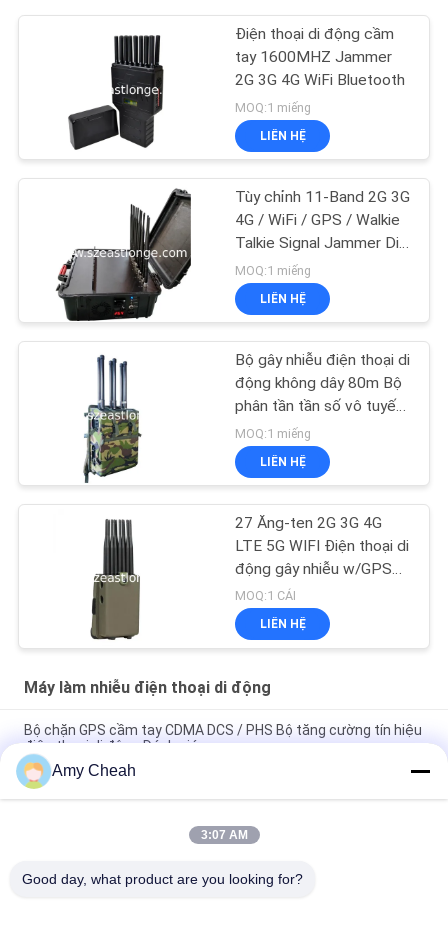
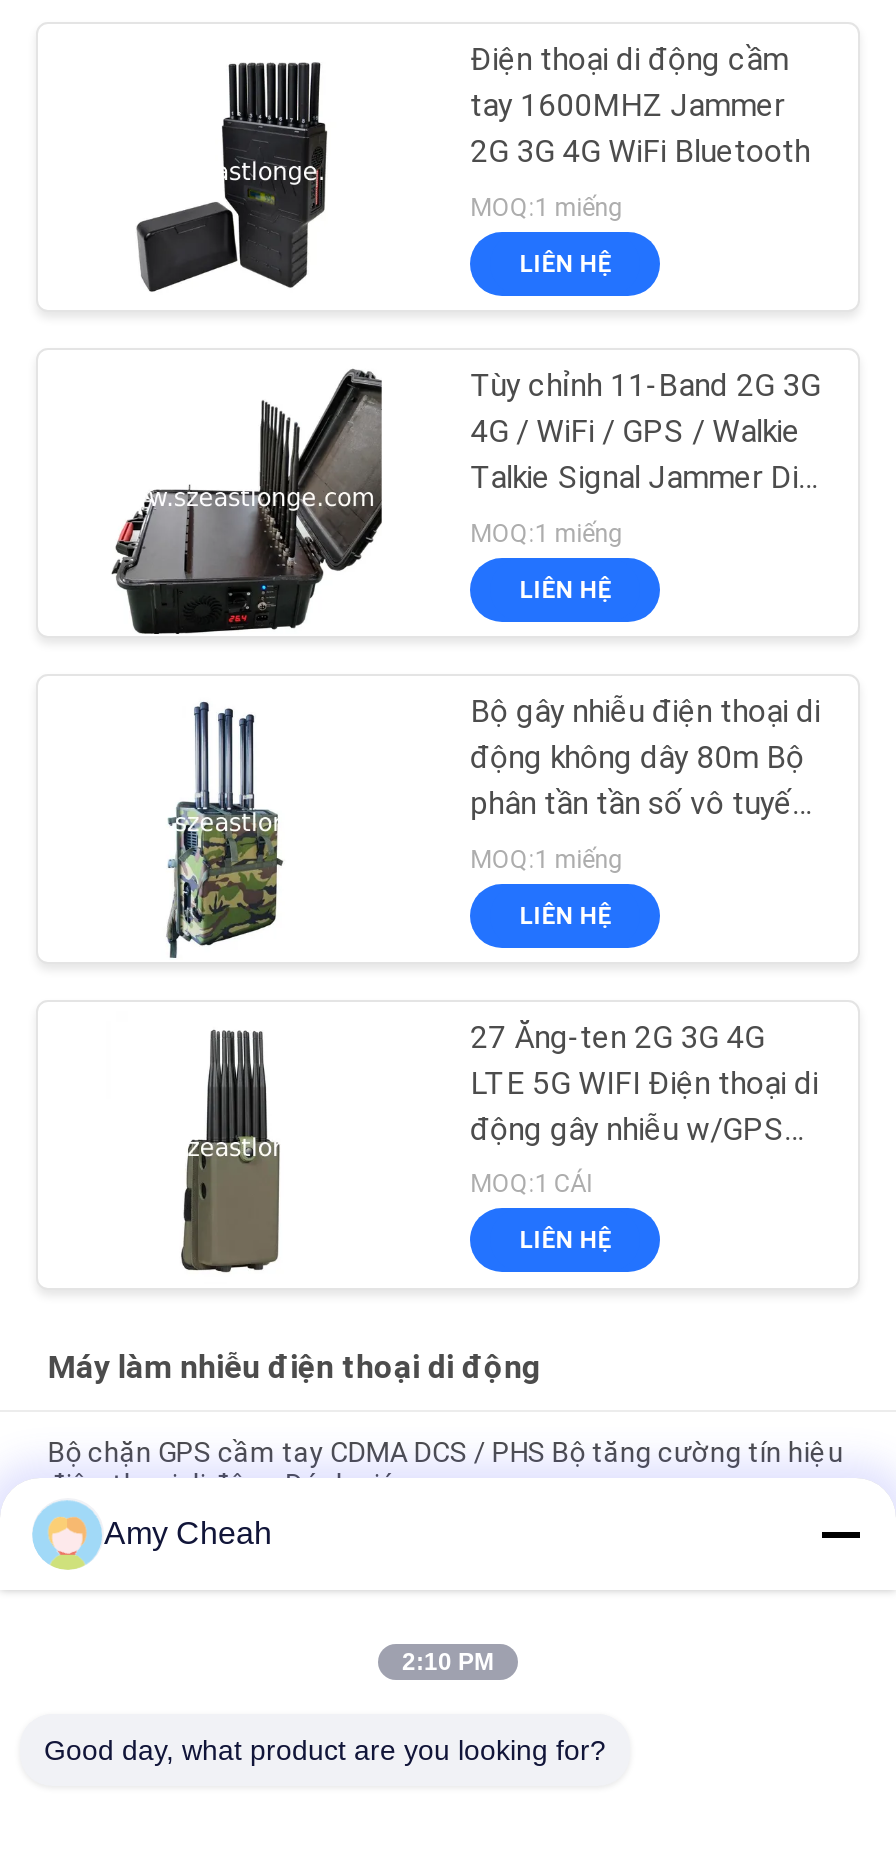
- 3:07 AM
+ 2:10 PM
